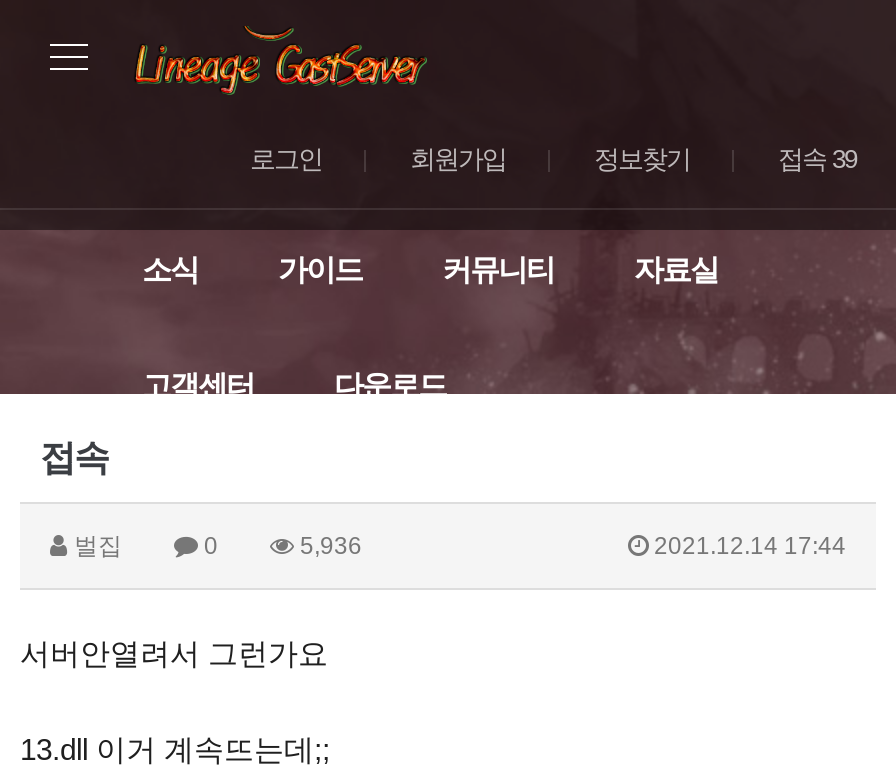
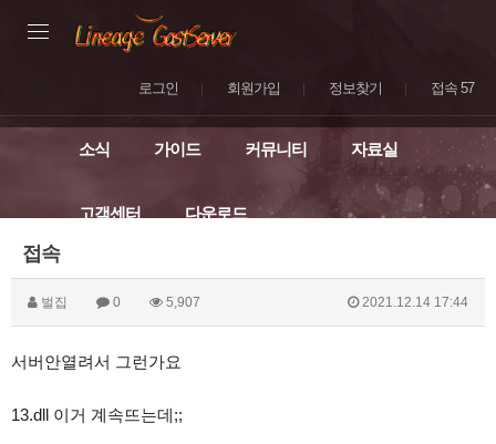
- 접속 39
+ 접속 57

- 5,936
+ 5,907
